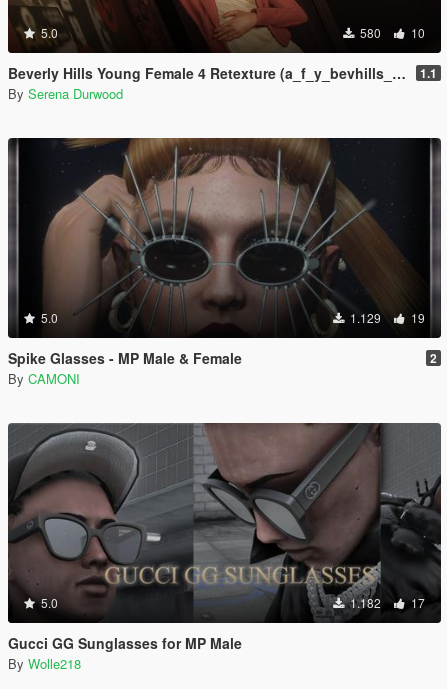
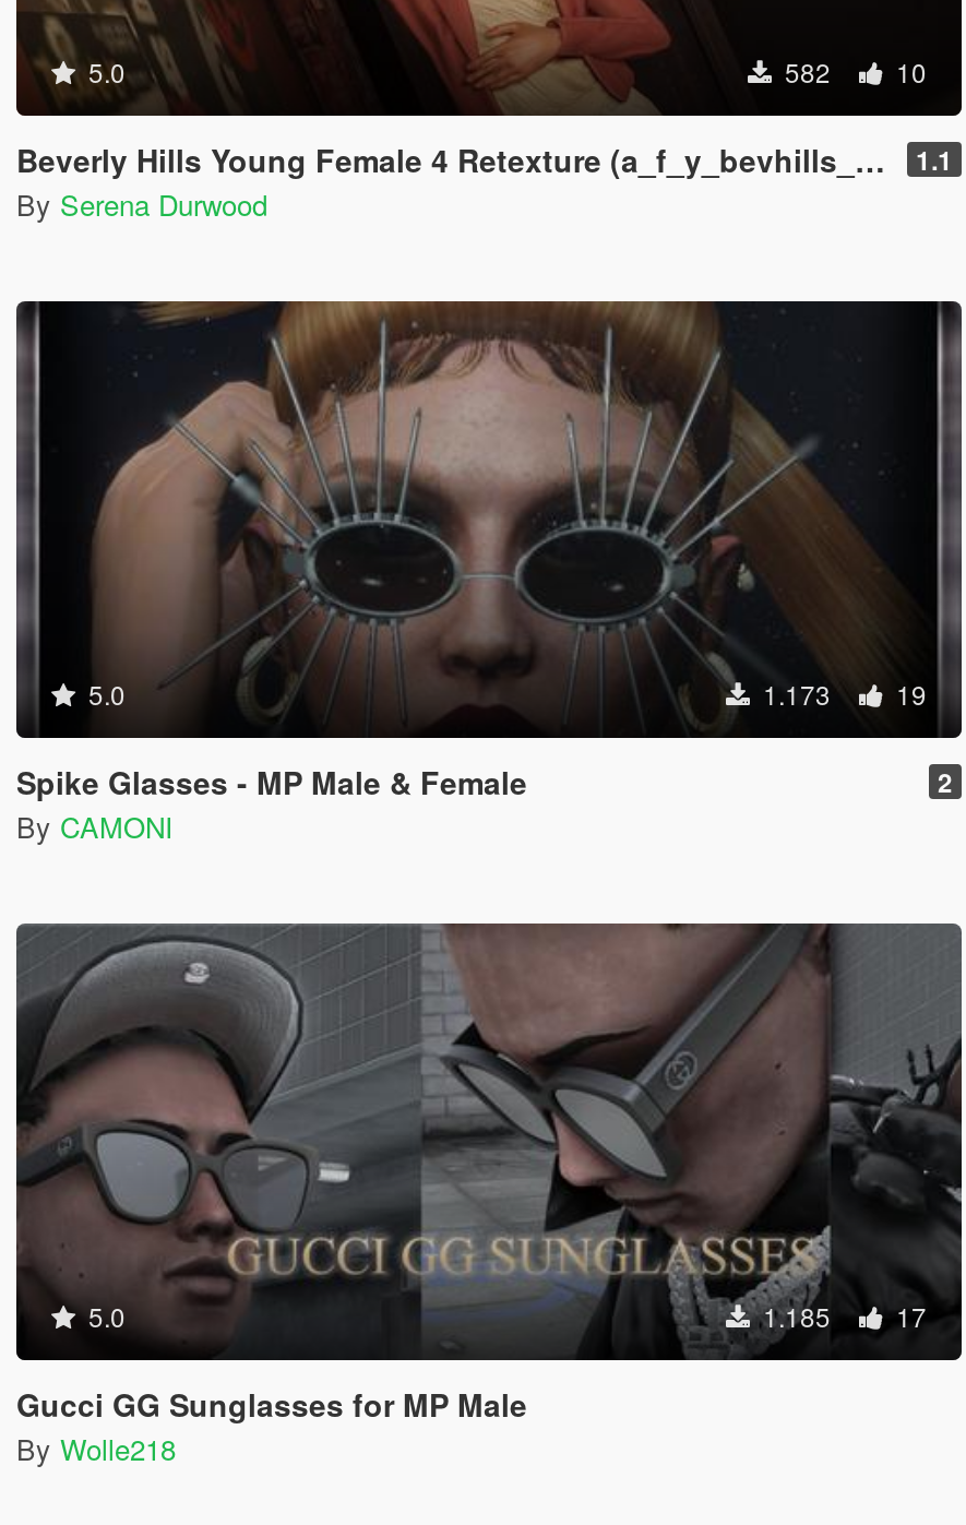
- 580 10
+ 582 10

- 1.129 19
+ 1.173 19

- 1.182 17
+ 1.185 17
